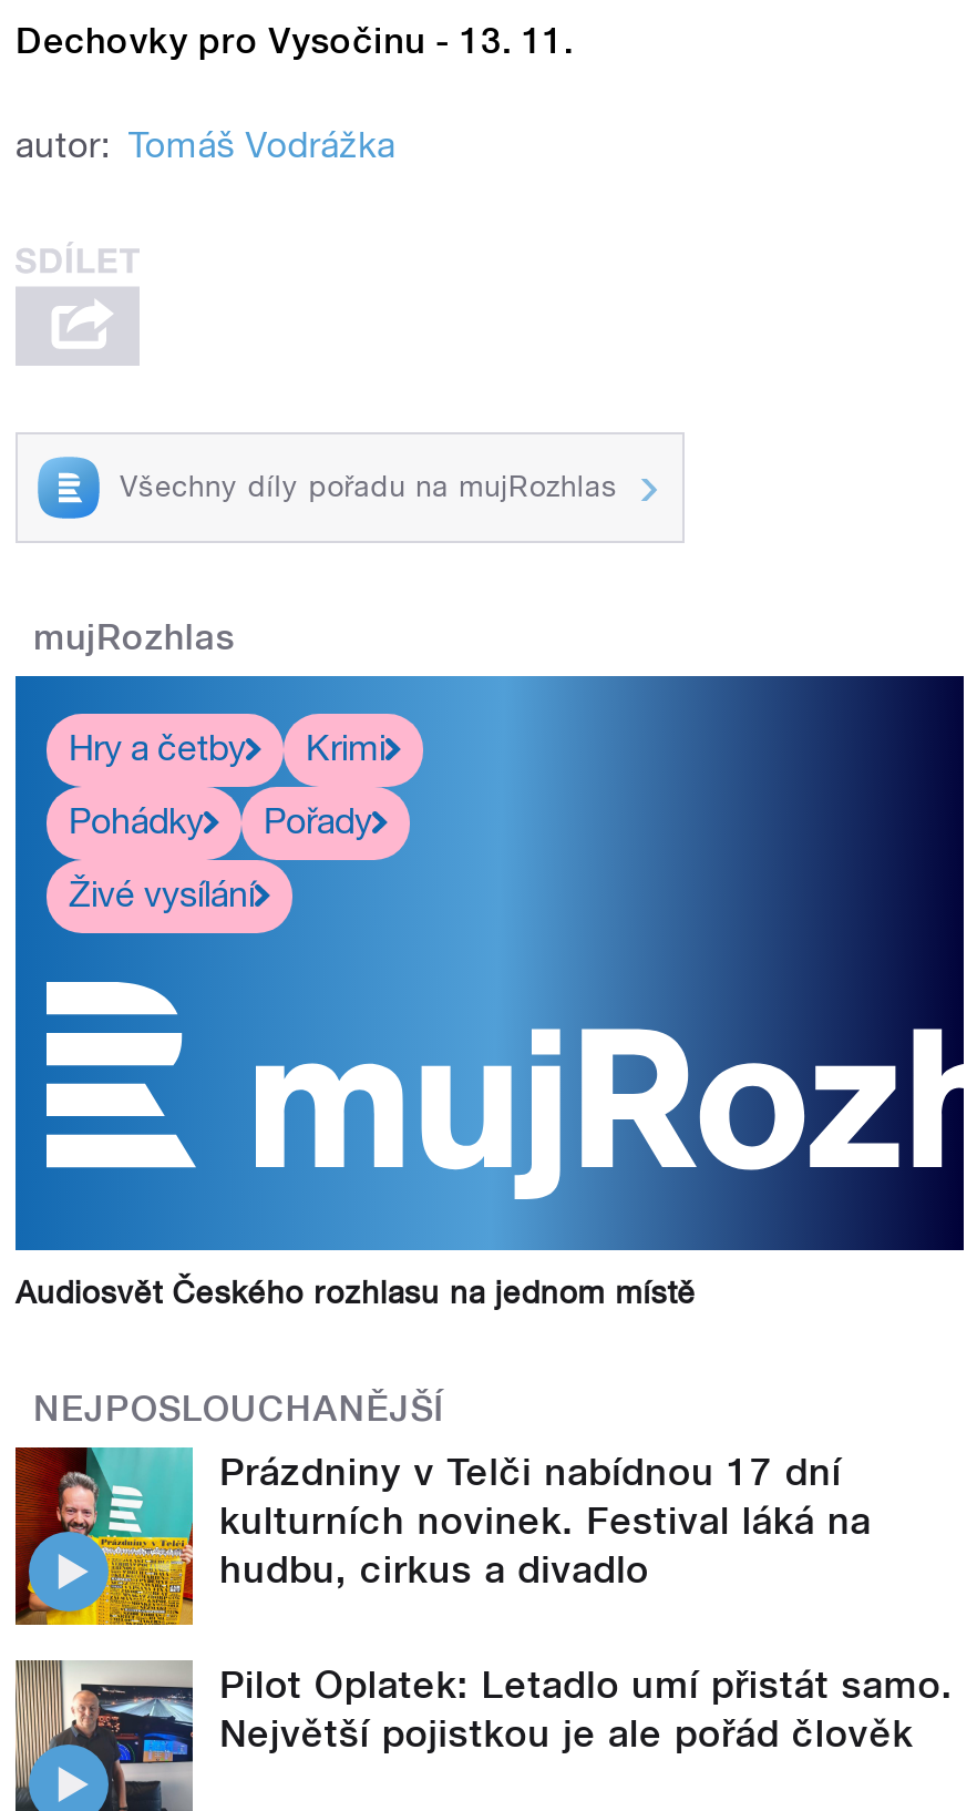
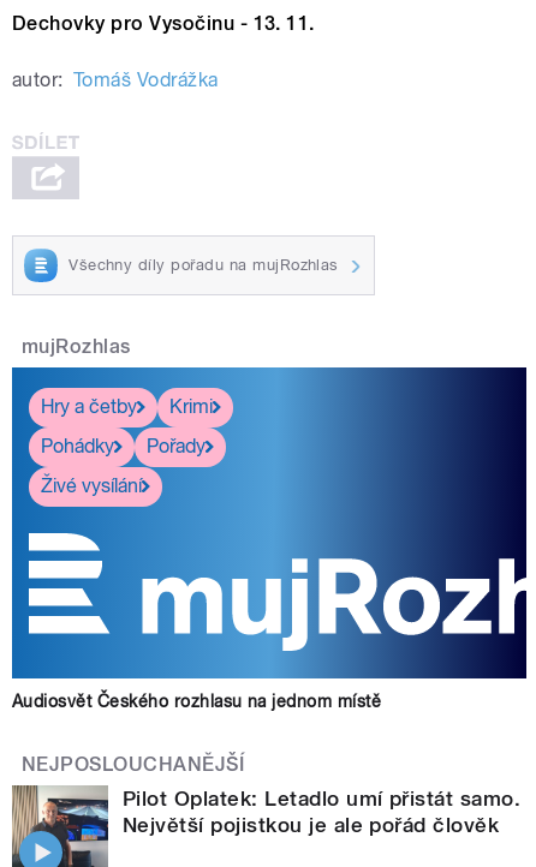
- [image]
- Prázdniny v Telči nabídnou 17 dní
- kulturních novinek. Festival láká na
- hudbu, cirkus a divadlo
